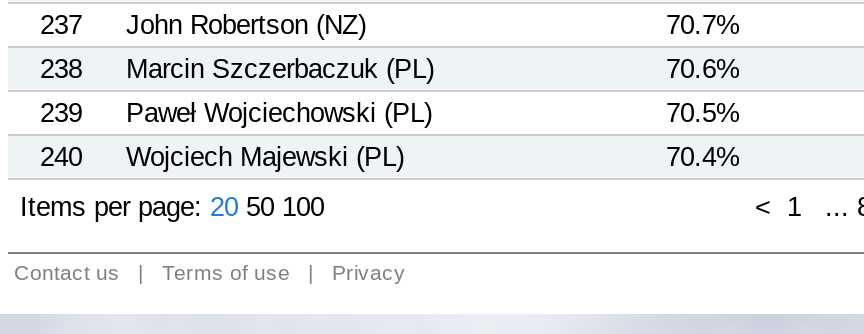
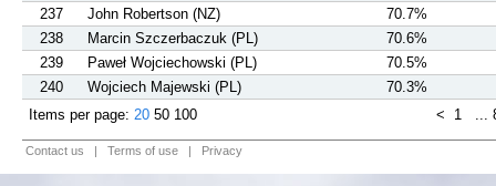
- 70.4%
+ 70.3%
